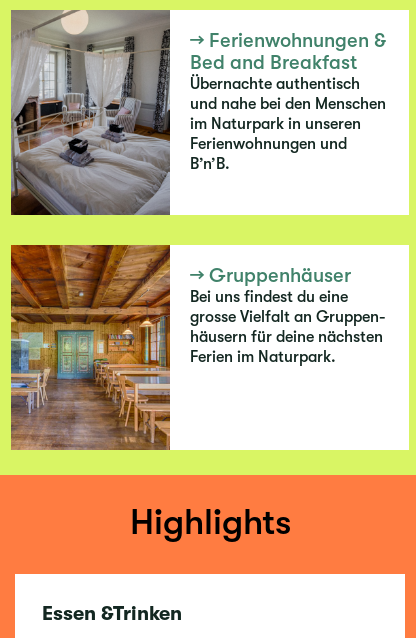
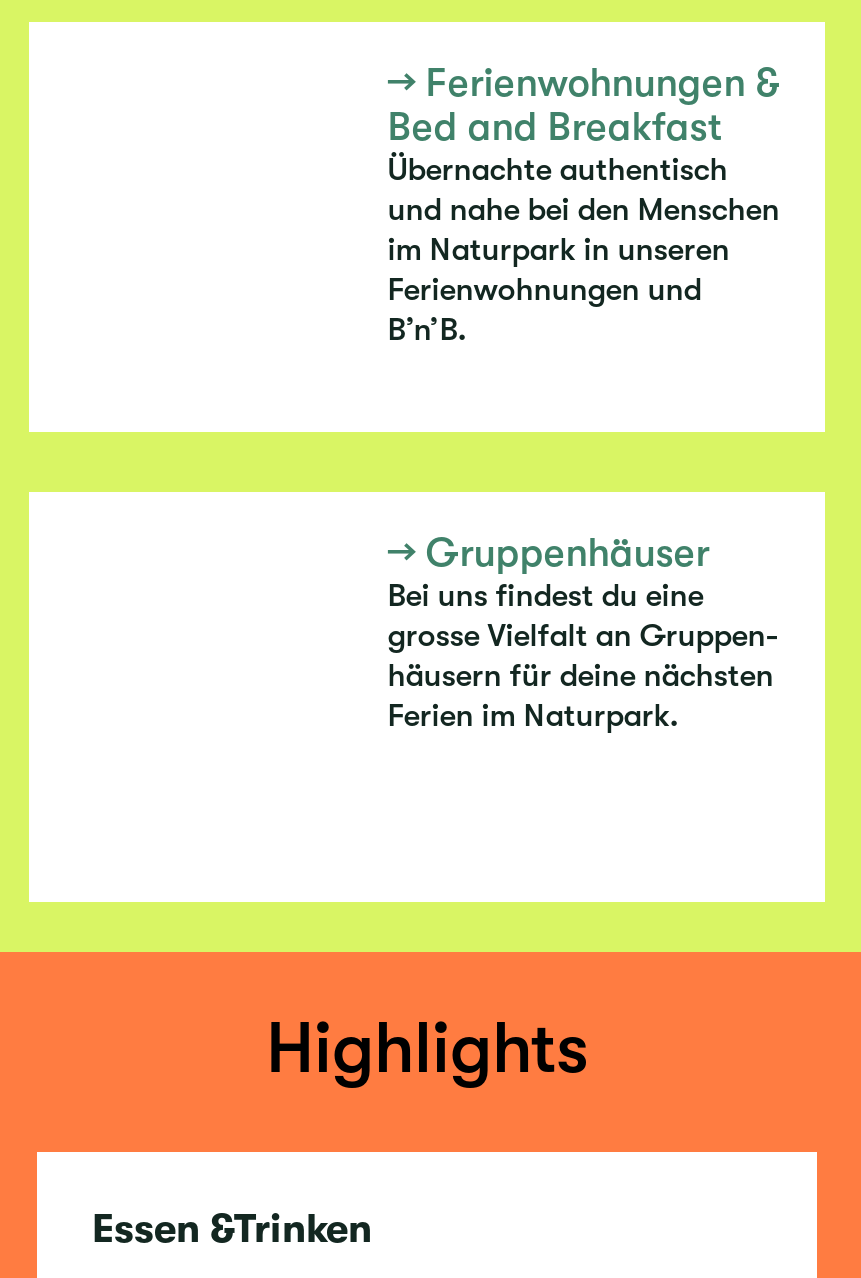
- [image]
+ [image]

- [image]
+ [image]
